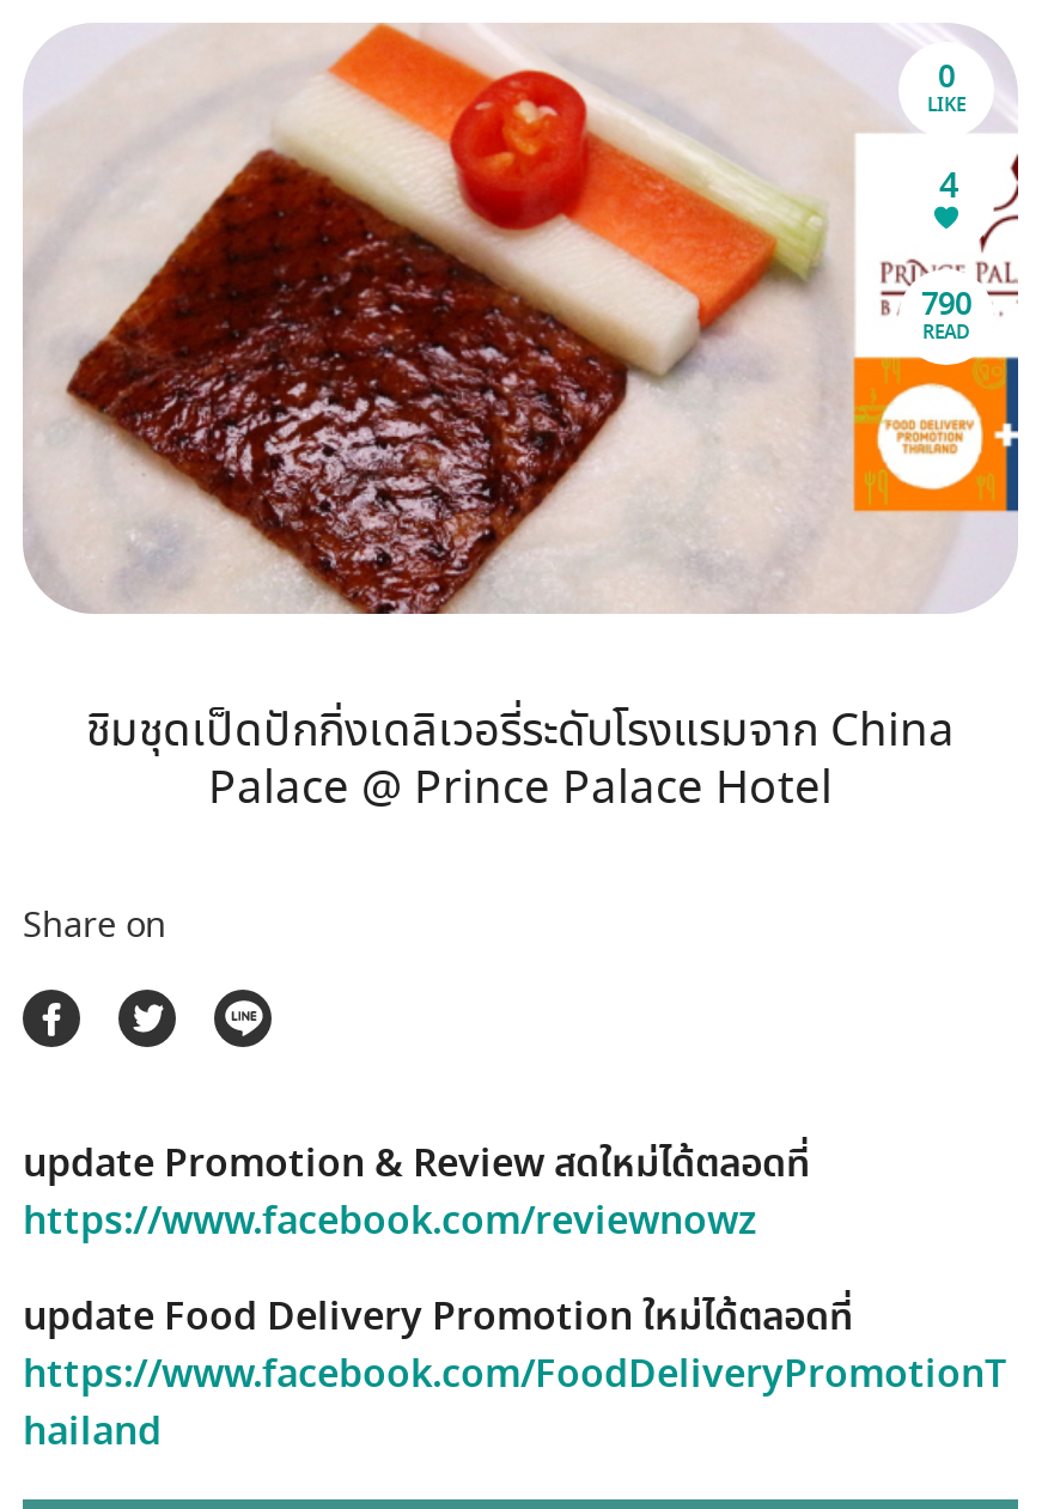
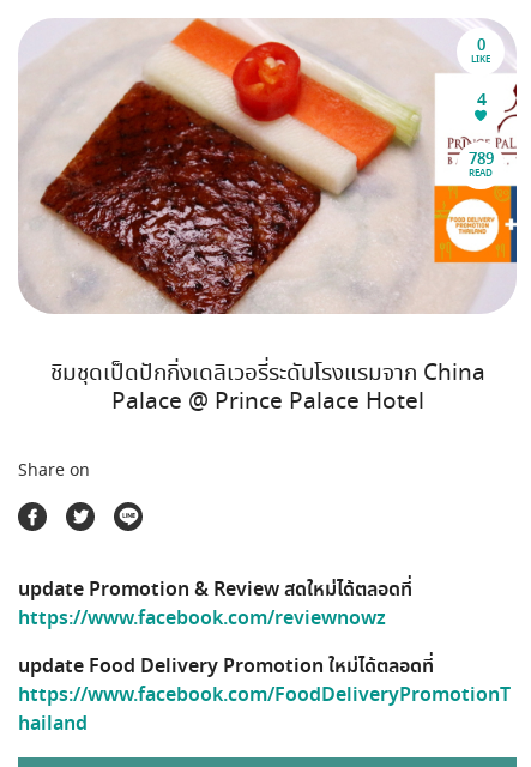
- 790
+ 789
